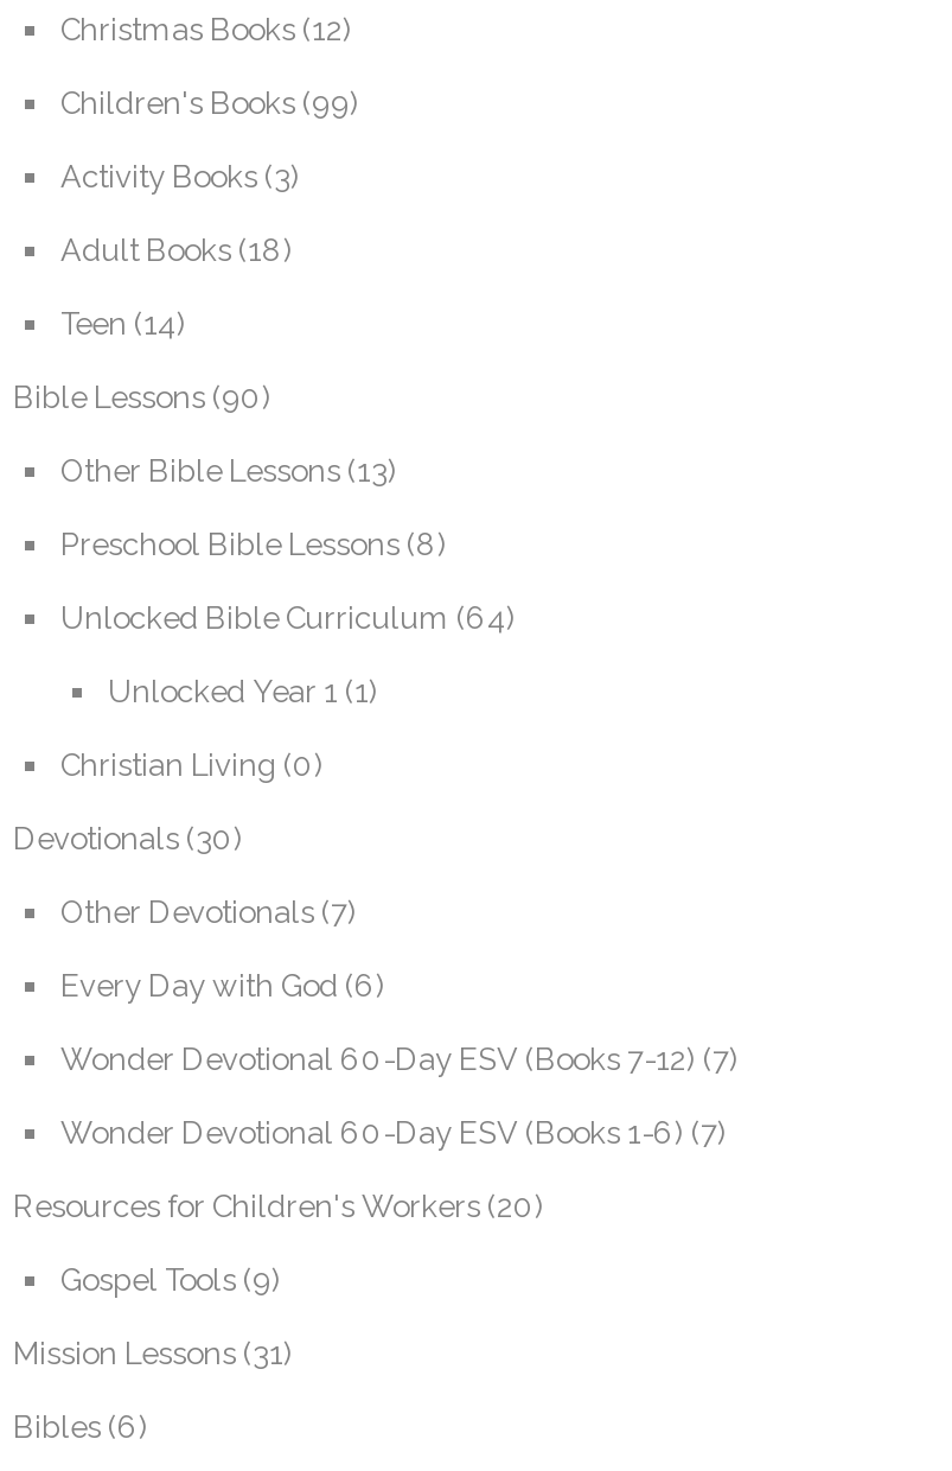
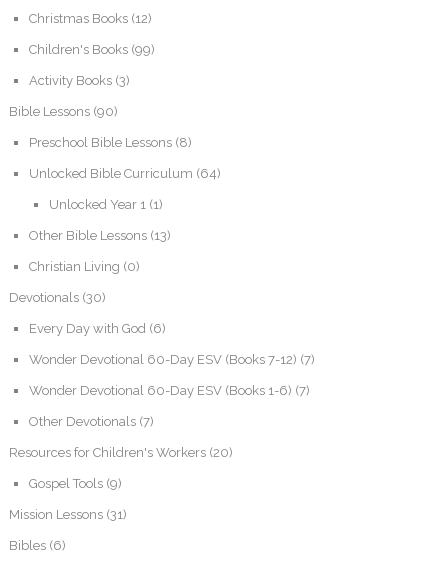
- Adult Books (18)
- Teen (14)

moved down: Other Bible Lessons (13)

moved up: Preschool Bible Lessons (8) | Unlocked Bible Curriculum (64) | Unlocked Year 1 (1)

moved down: Other Devotionals (7)

moved up: Every Day with God (6) | Wonder Devotional 60-Day ESV (Books 7-12) (7) | Wonder Devotional 60-Day ESV (Books 1-6) (7)
